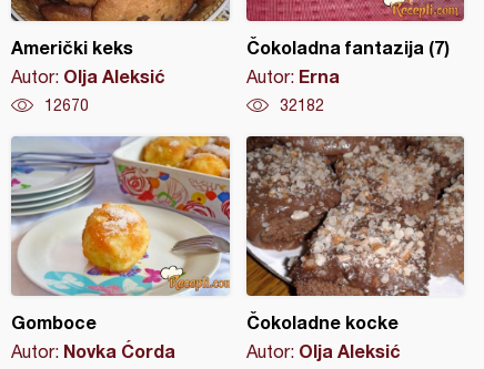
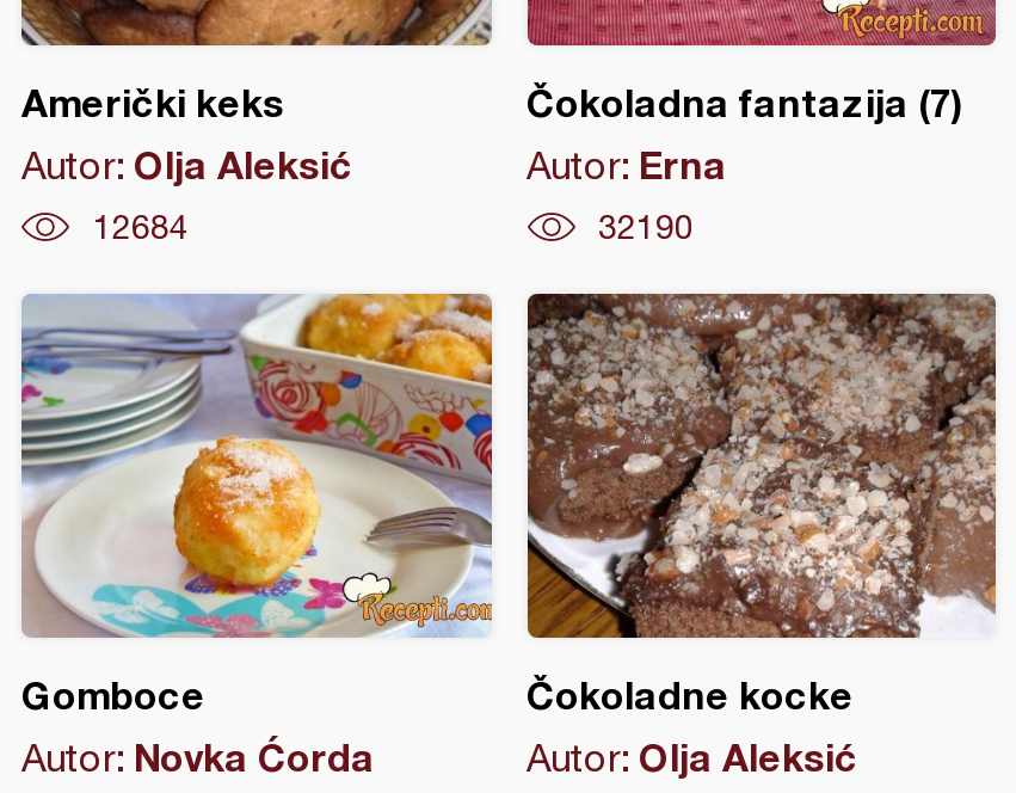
- 12670
+ 12684

- 32182
+ 32190
